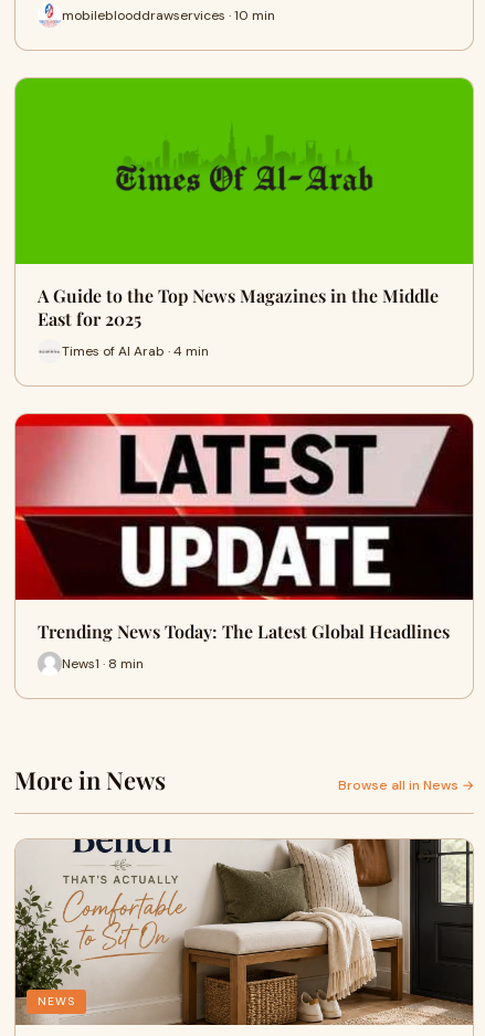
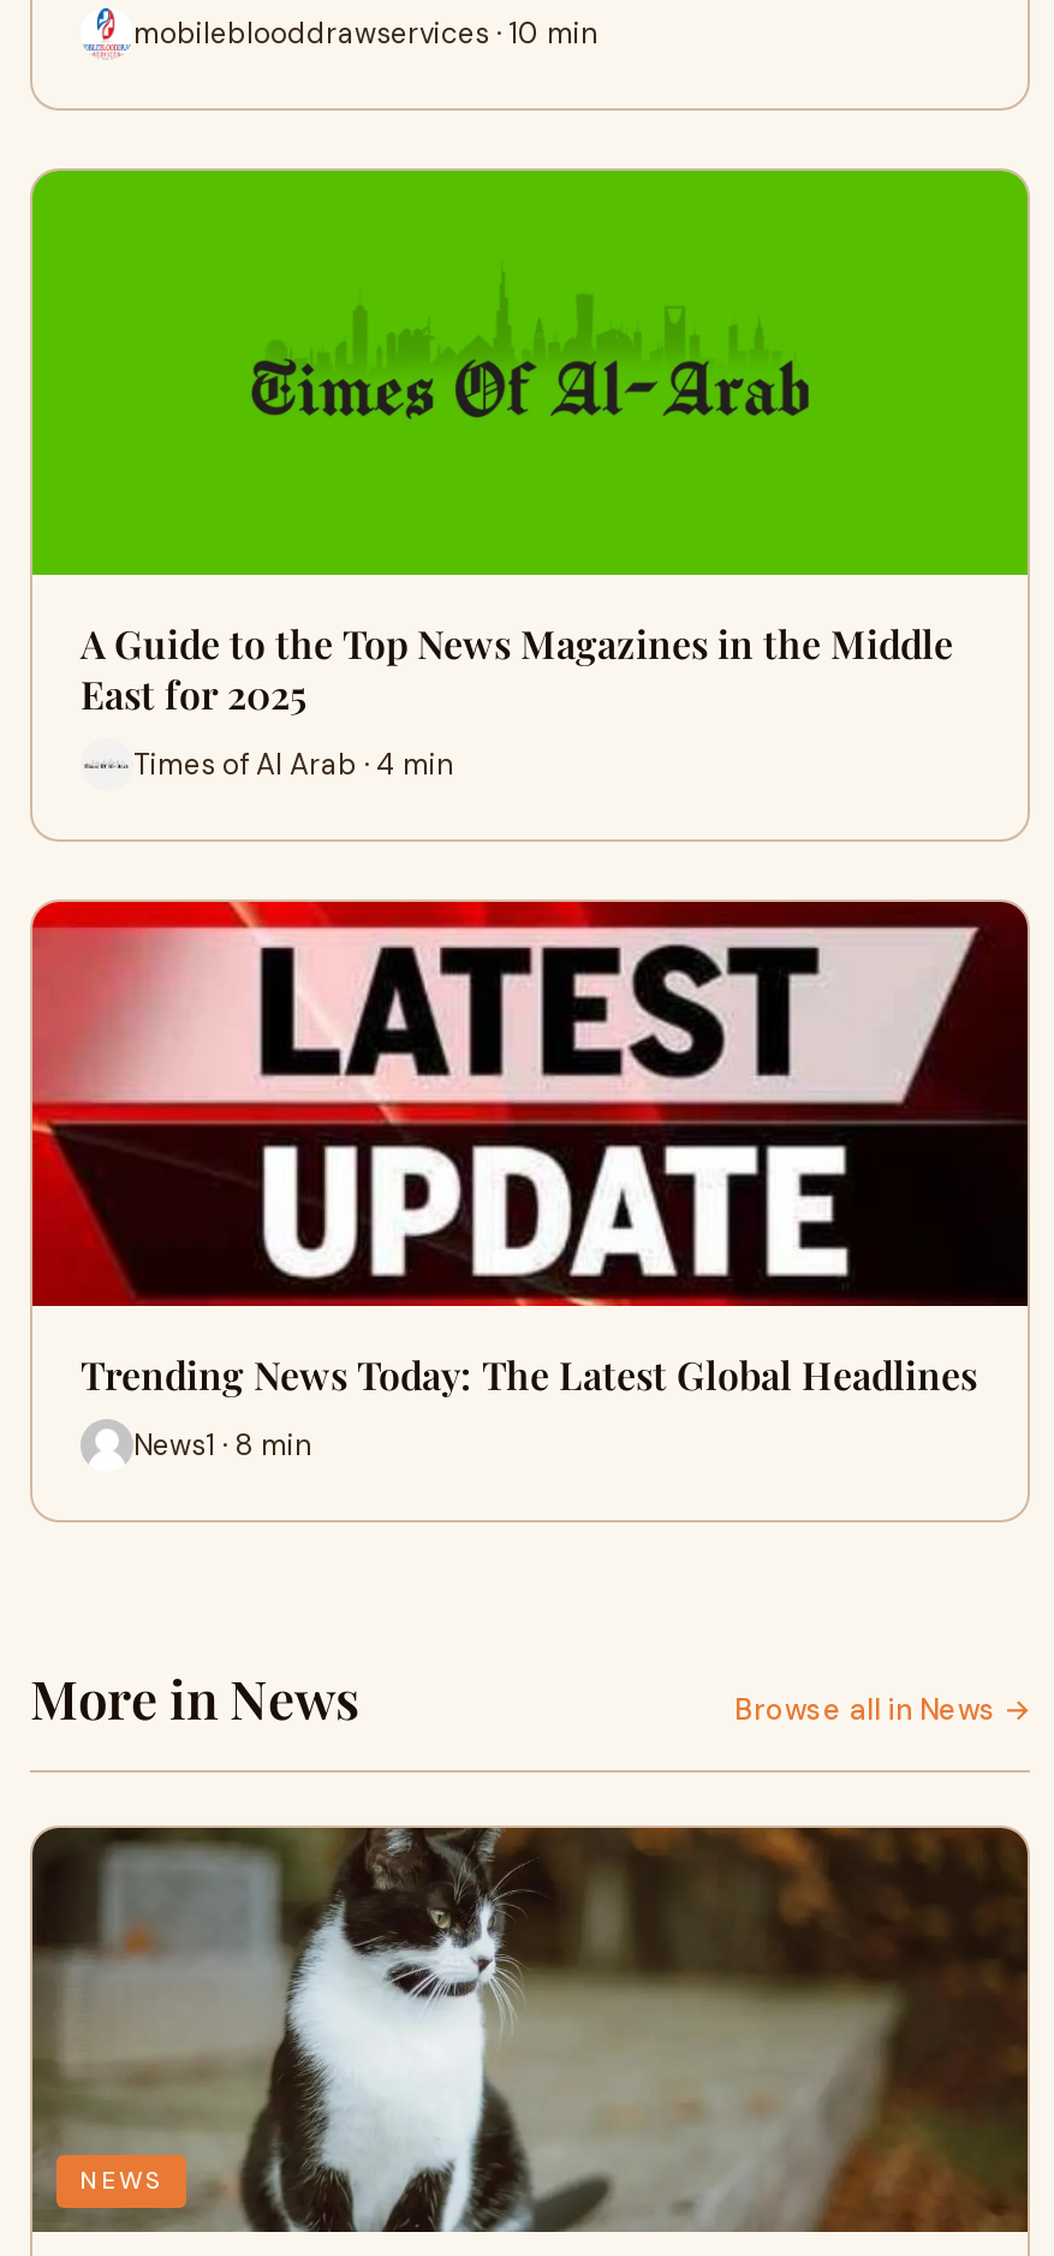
- [image]
+ [image]
